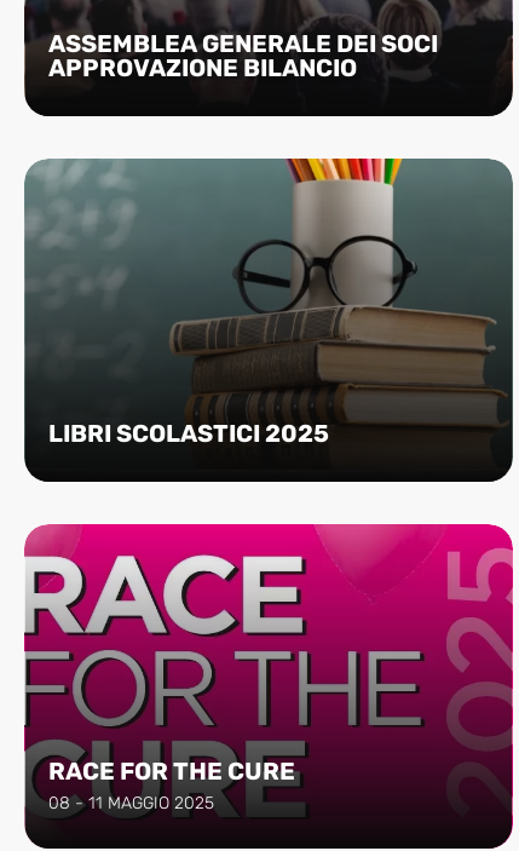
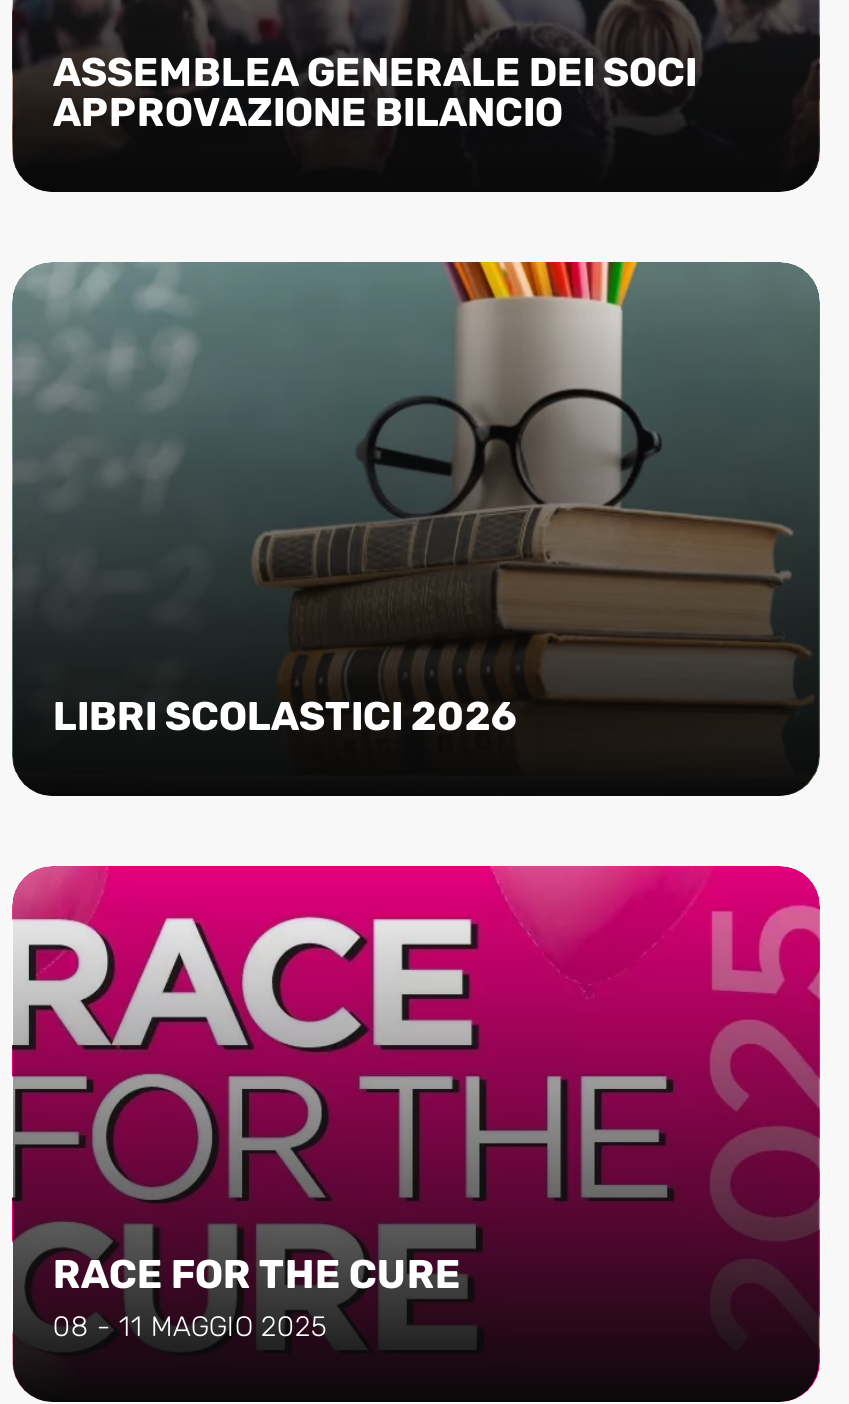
- LIBRI SCOLASTICI 2025
+ LIBRI SCOLASTICI 2026
